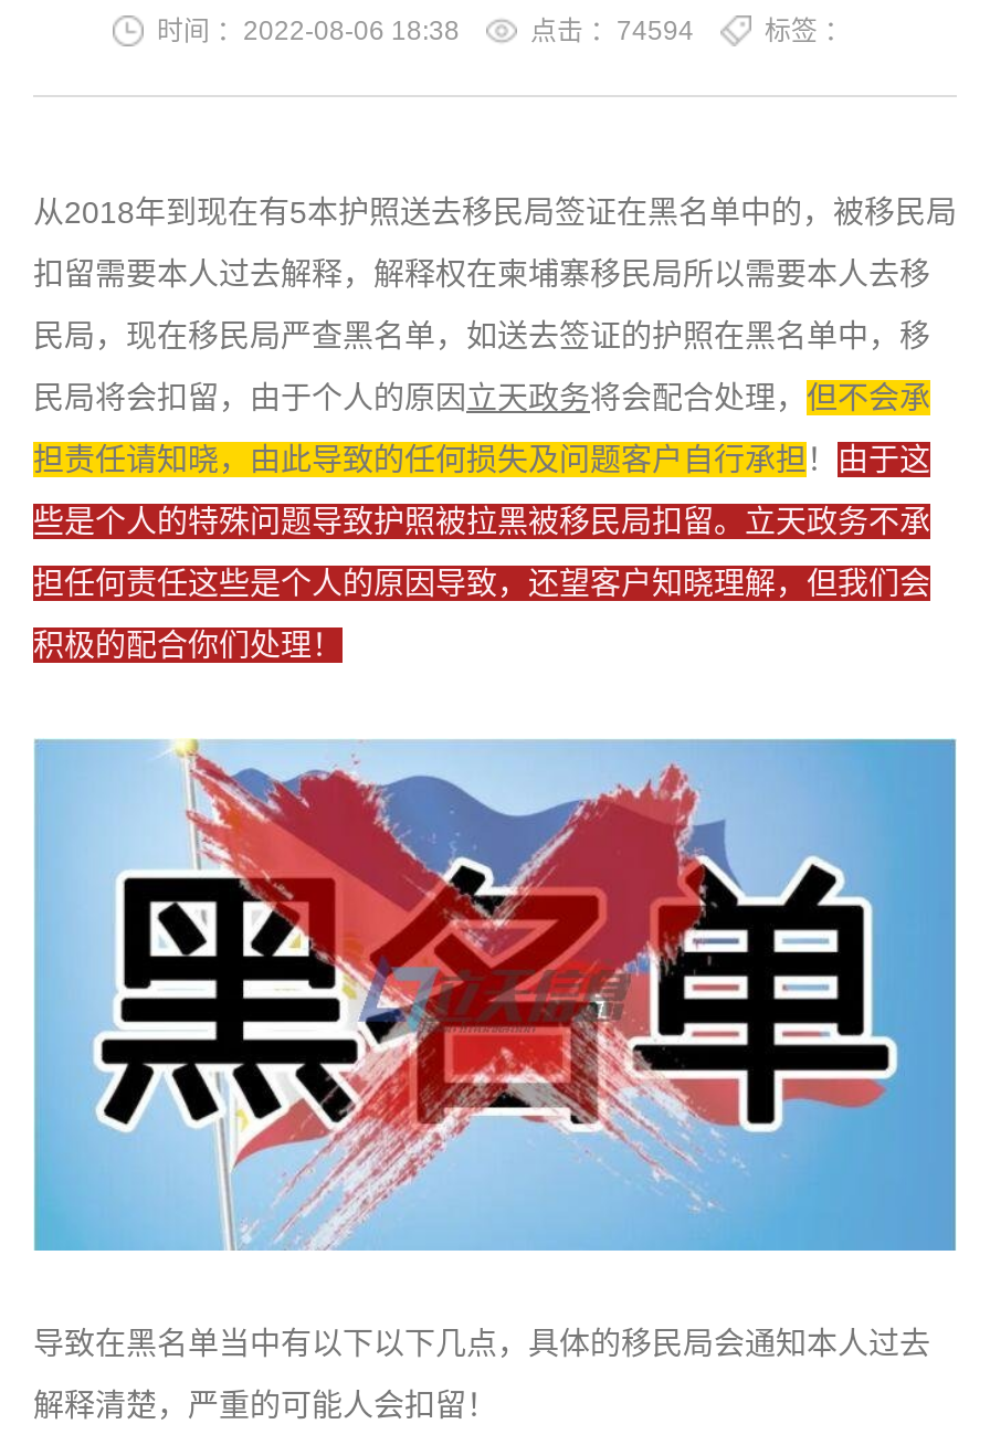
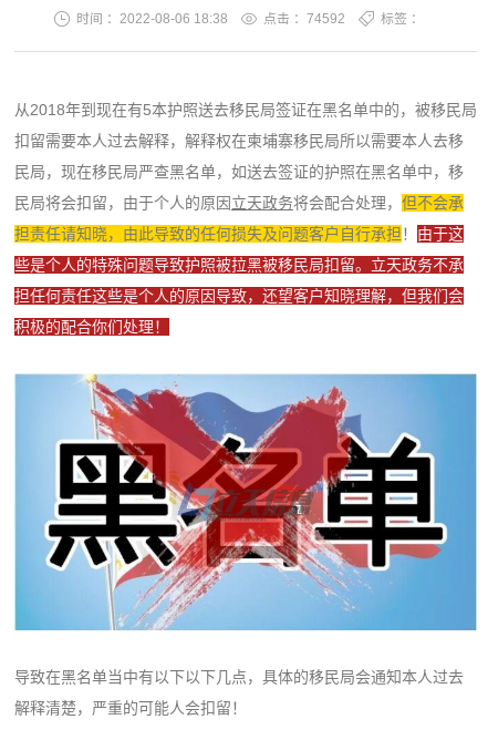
- 点击 ：74594
+ 点击 ：74592
